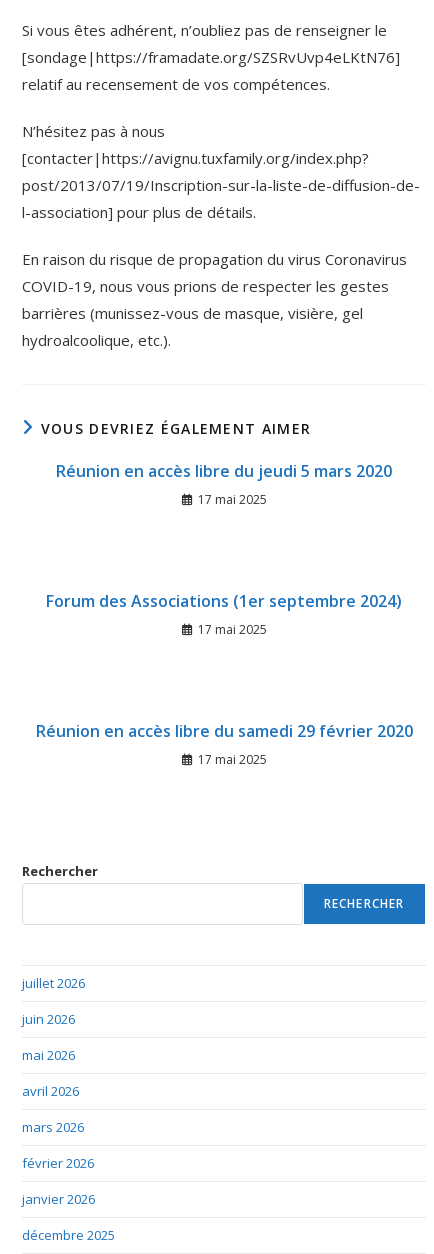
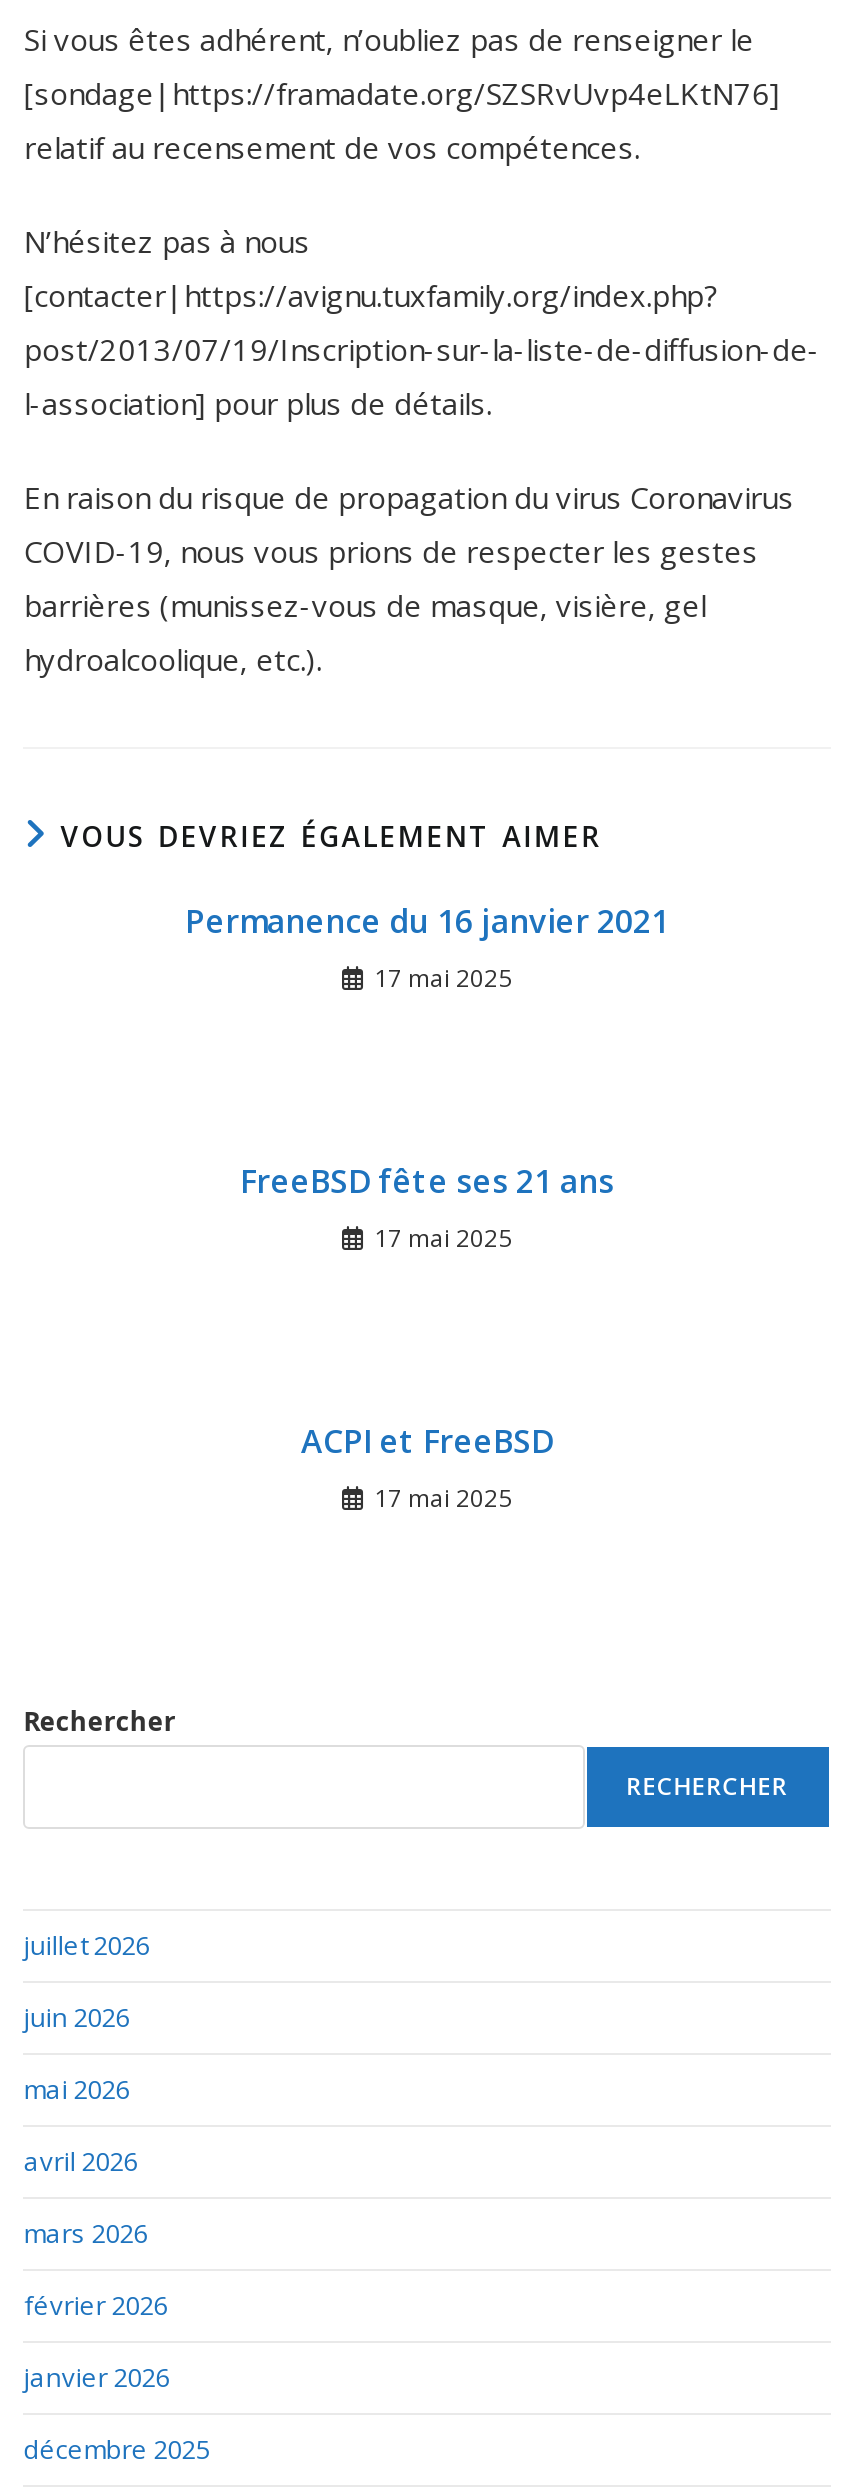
- Réunion en accès libre du jeudi 5 mars 2020
+ Permanence du 16 janvier 2021

- Forum des Associations (1er septembre 2024)
+ FreeBSD fête ses 21 ans

- Réunion en accès libre du samedi 29 février 2020
+ ACPI et FreeBSD
